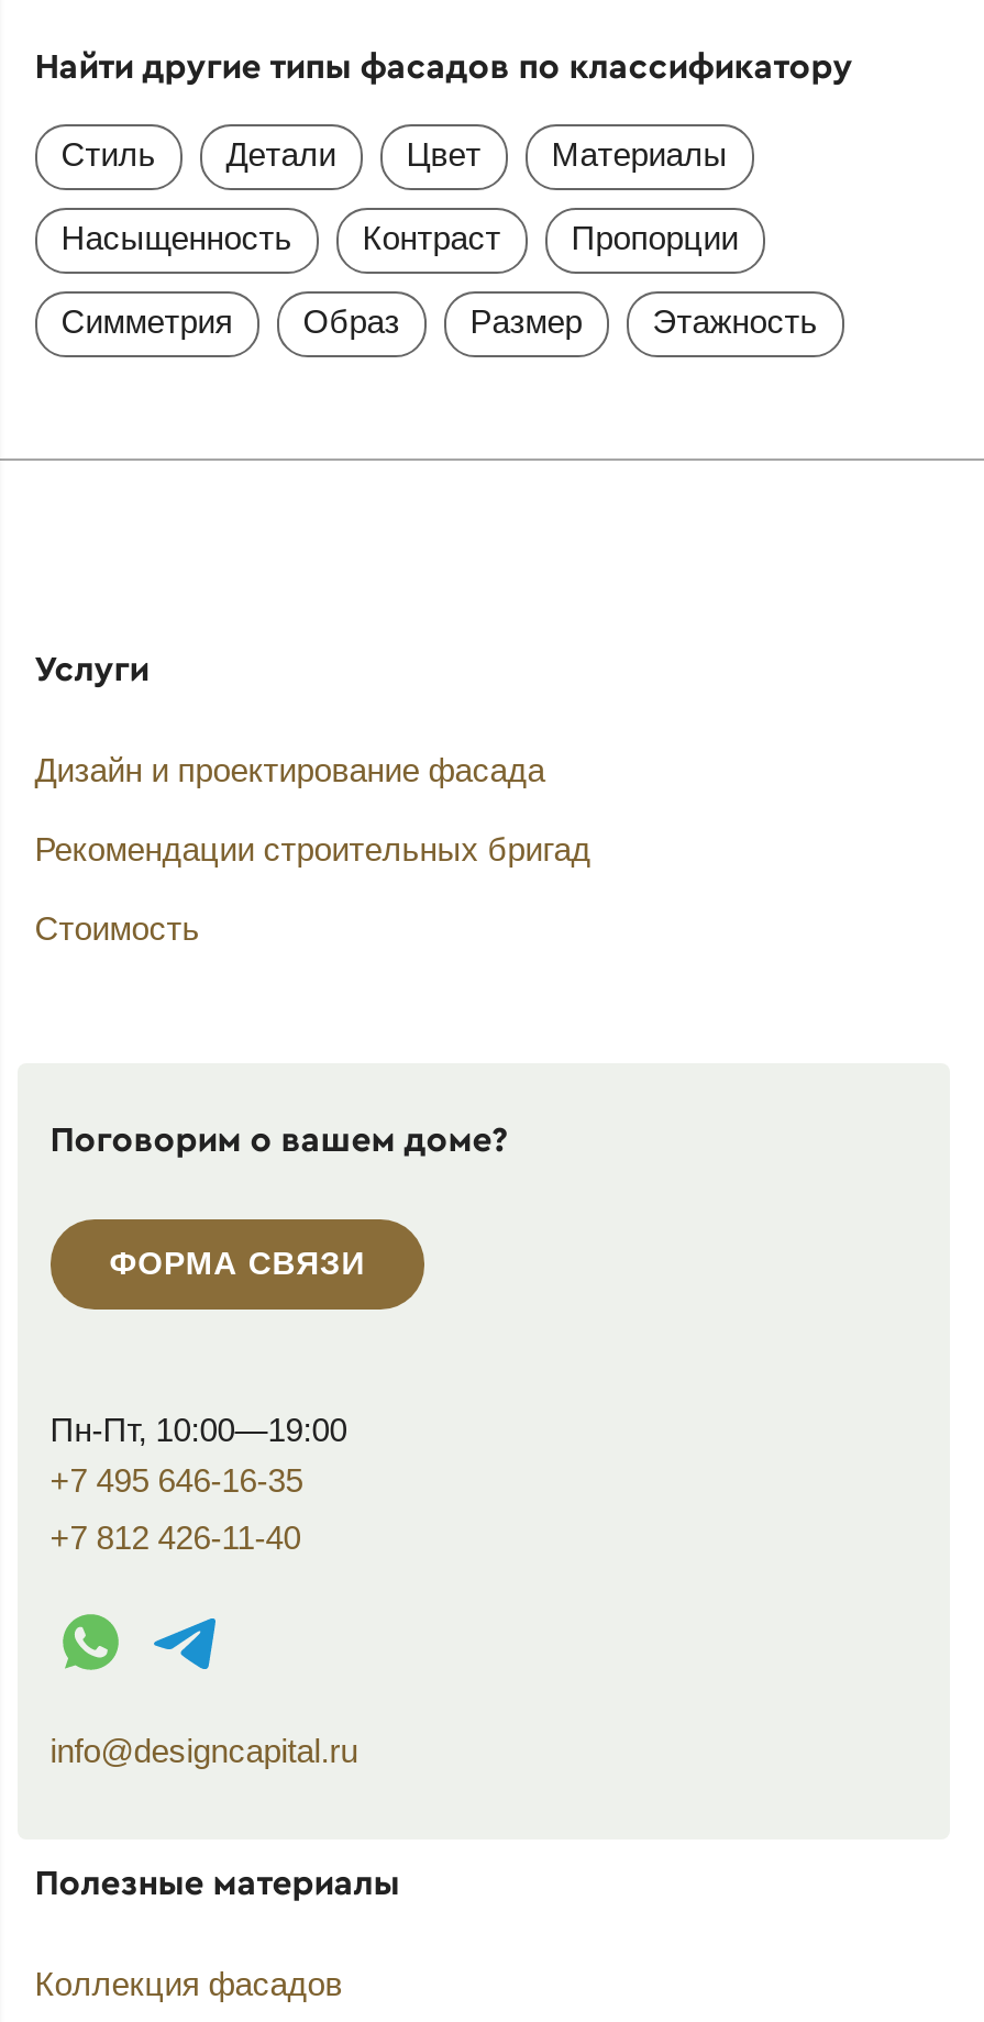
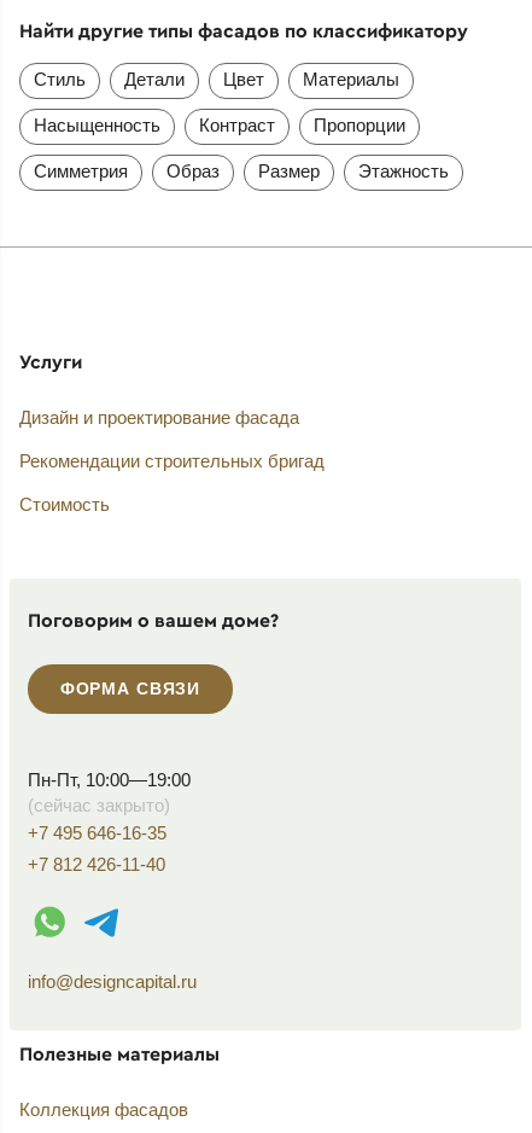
+ (сейчас закрыто)
